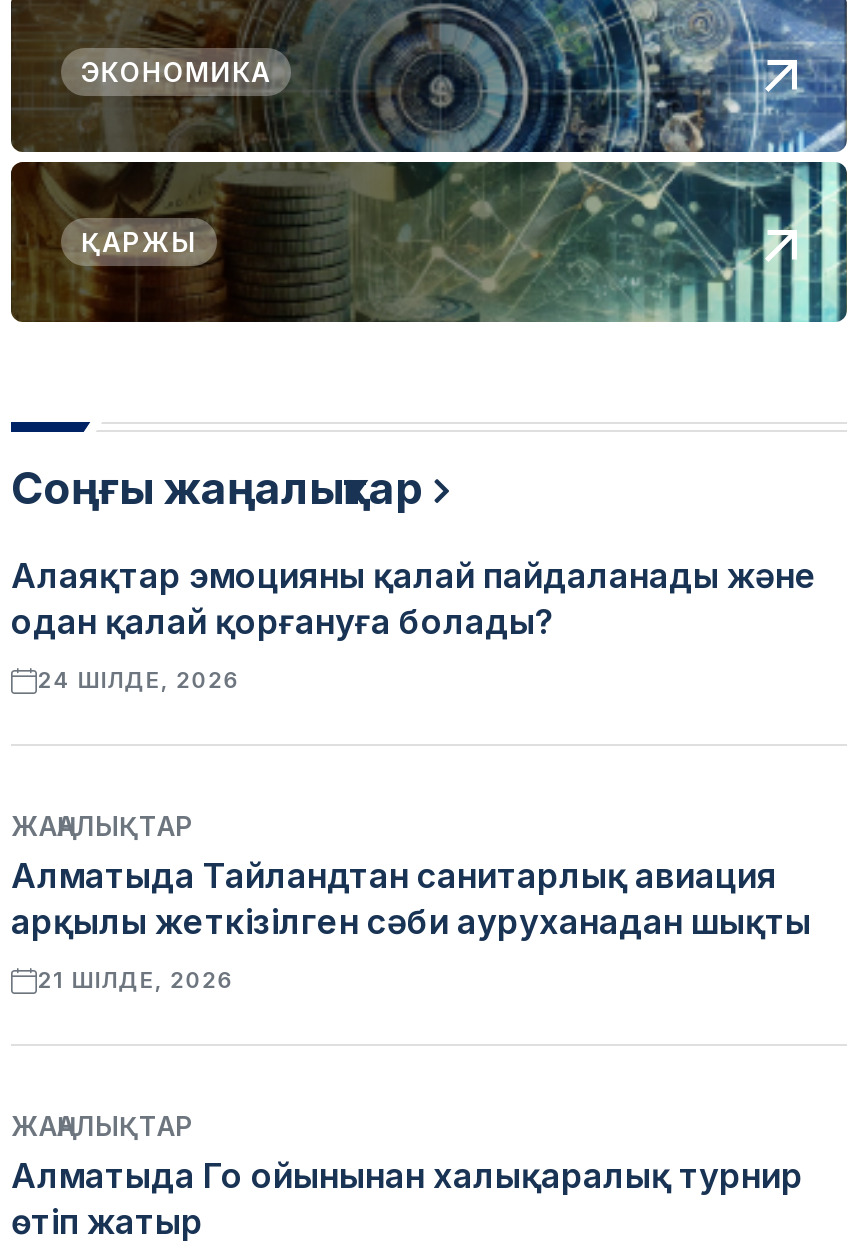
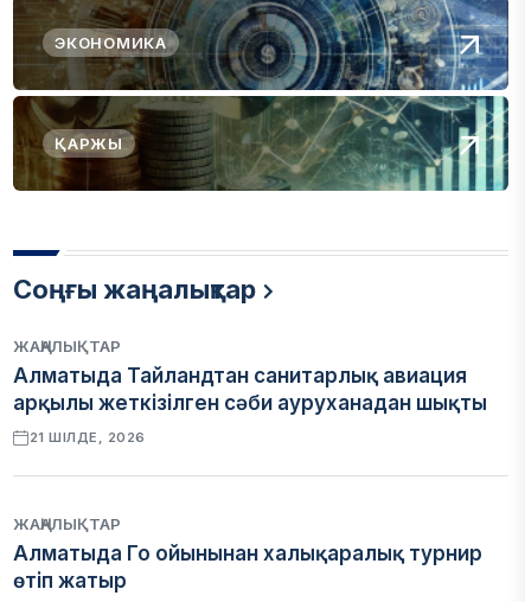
- Алаяқтар эмоцияны қалай пайдаланады және
- одан қалай қорғануға болады?
- 24 ШІЛДЕ, 2026
